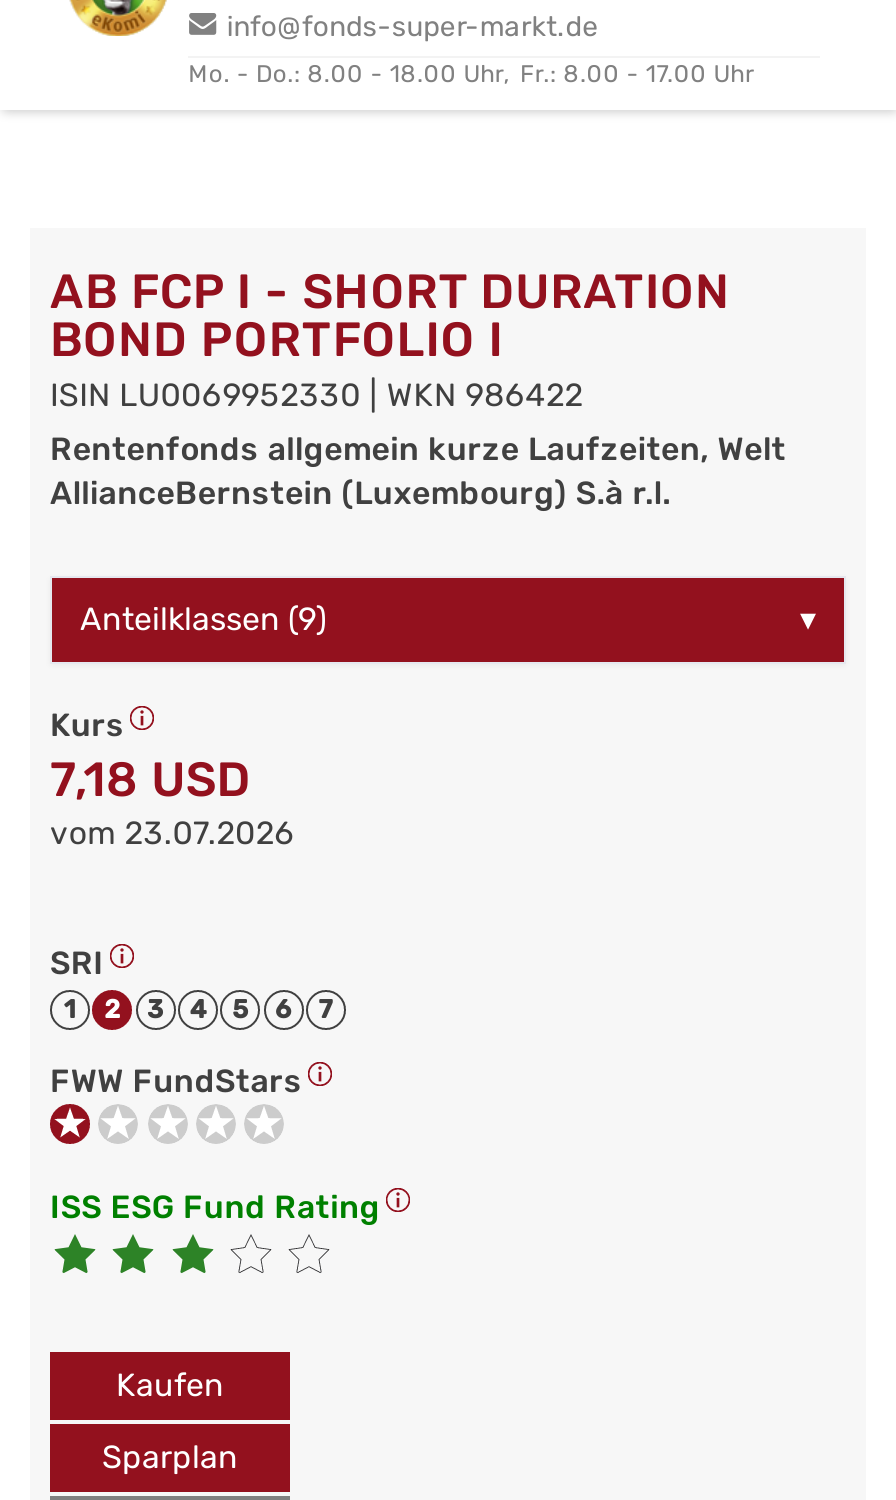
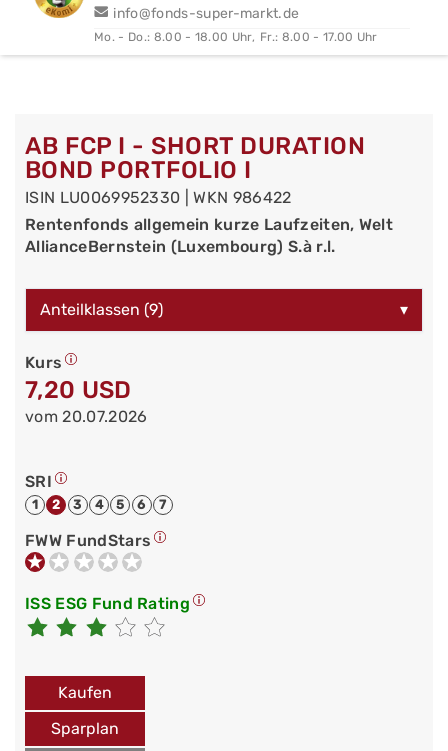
- 7,18 USD
+ 7,20 USD

- vom 23.07.2026
+ vom 20.07.2026
